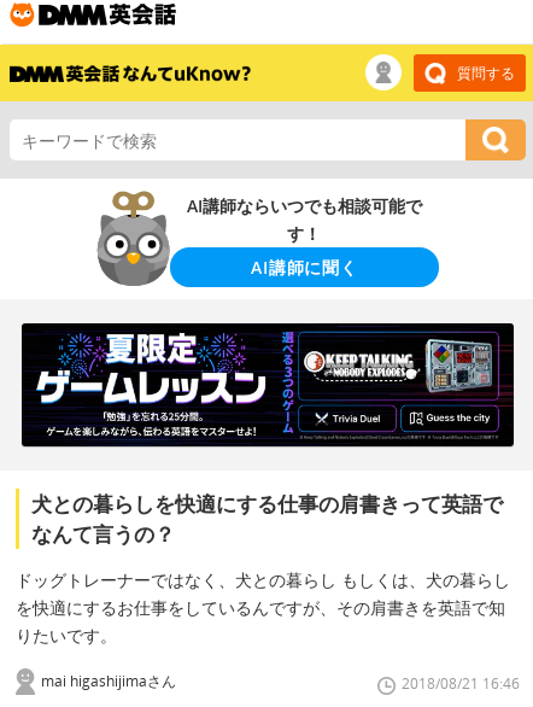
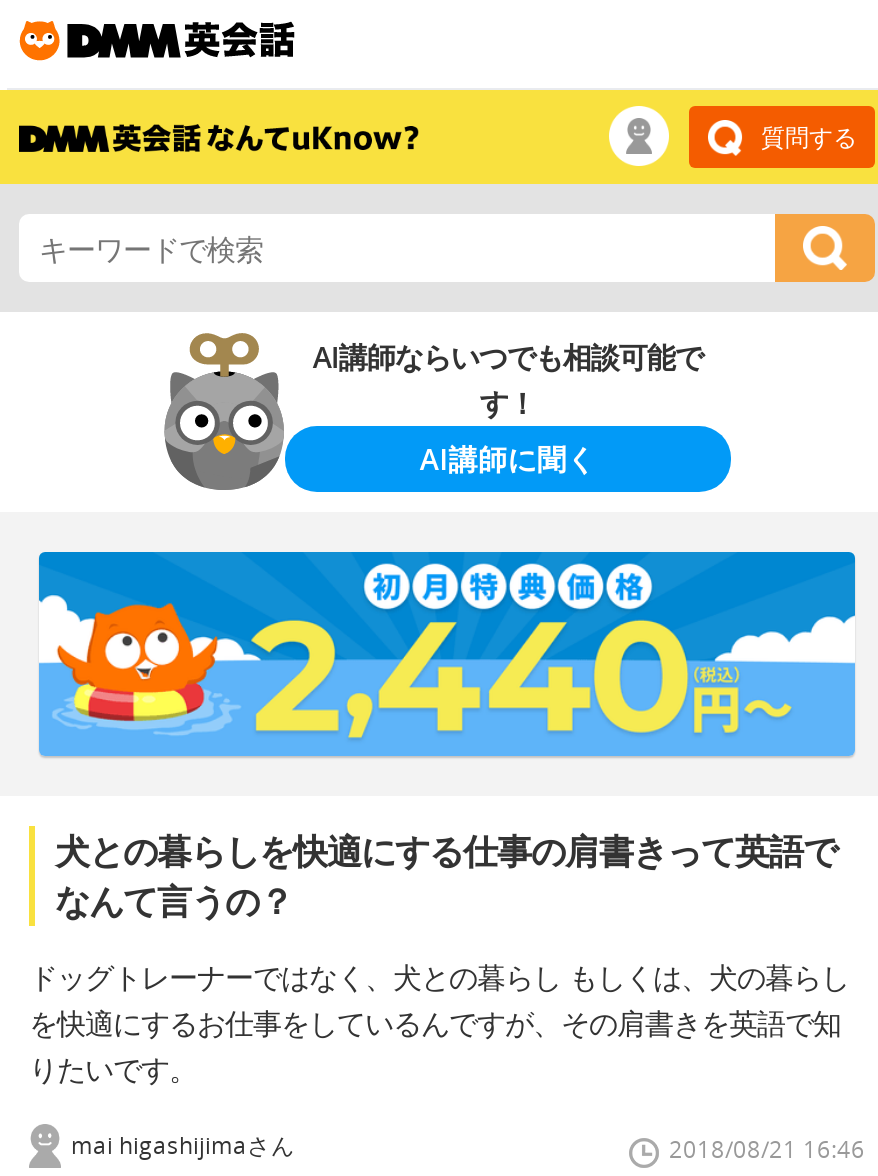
- [image]
+ [image]
